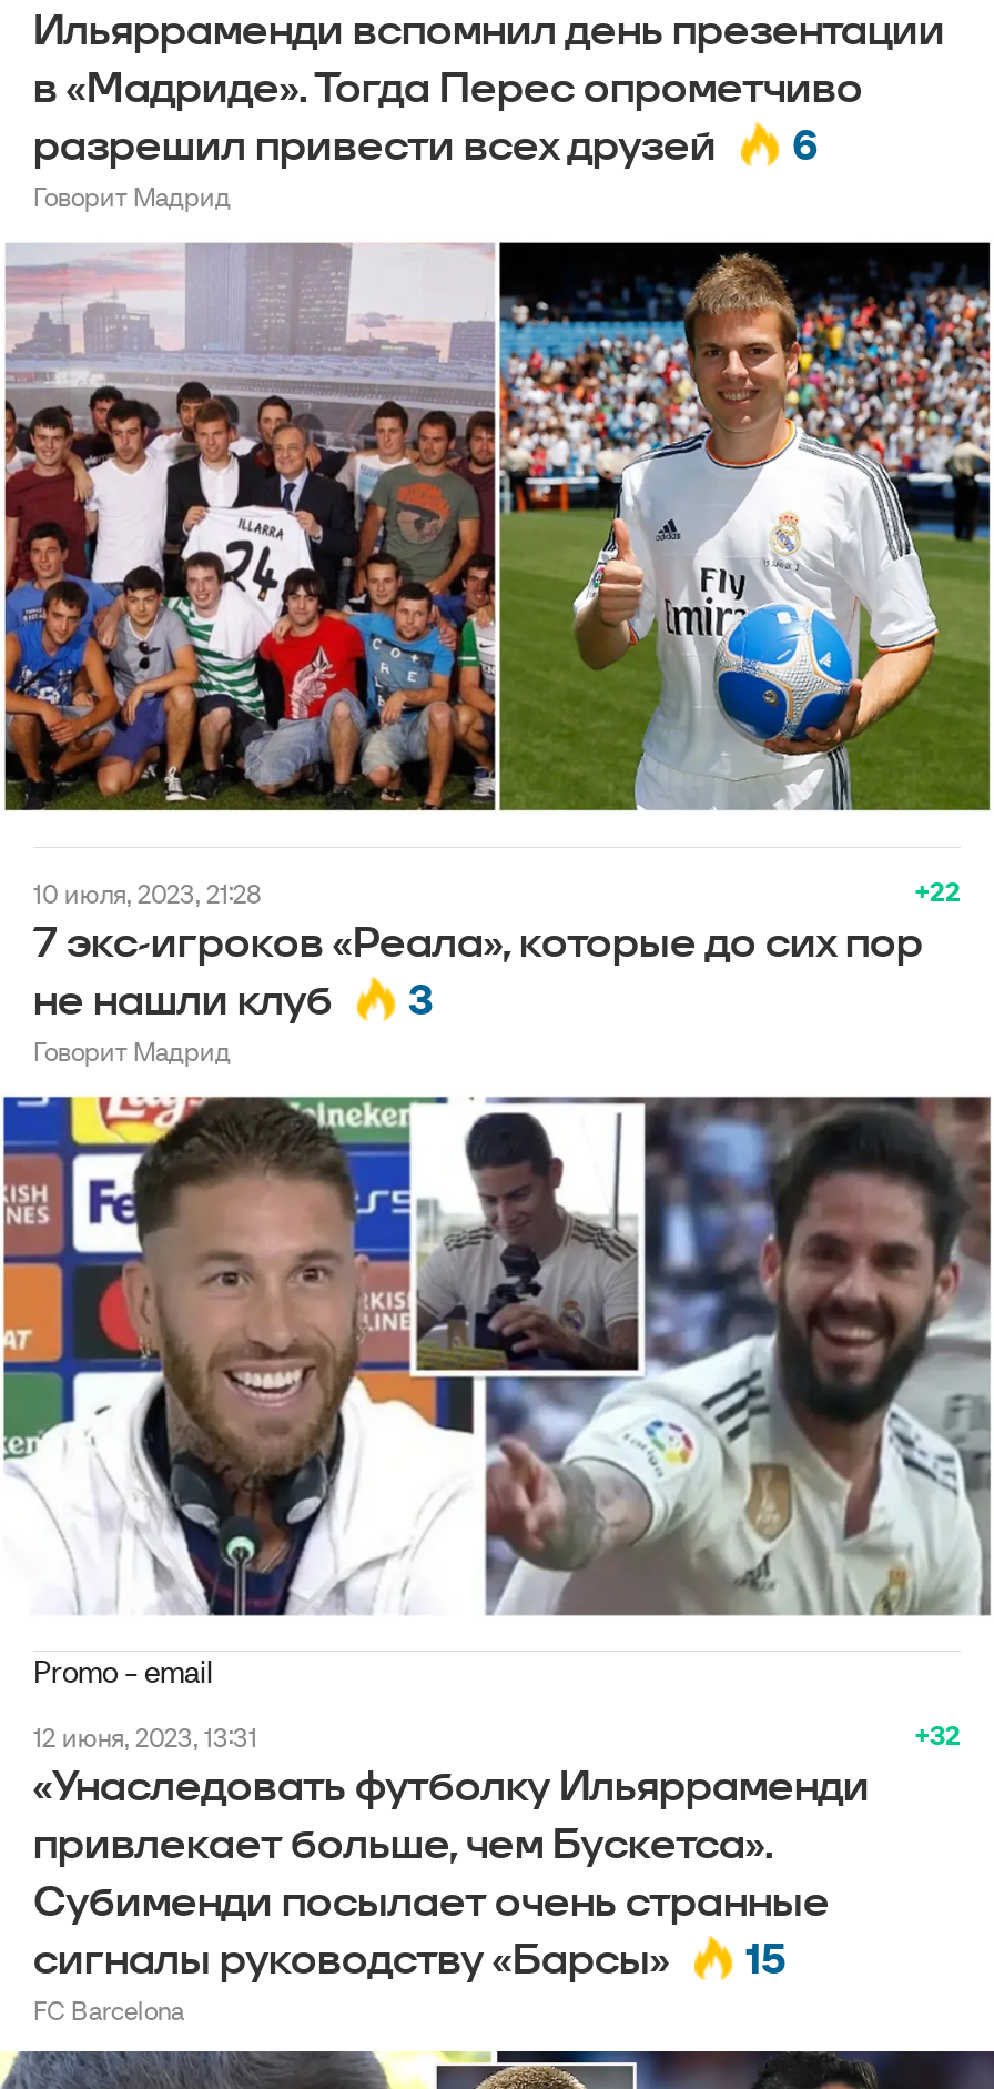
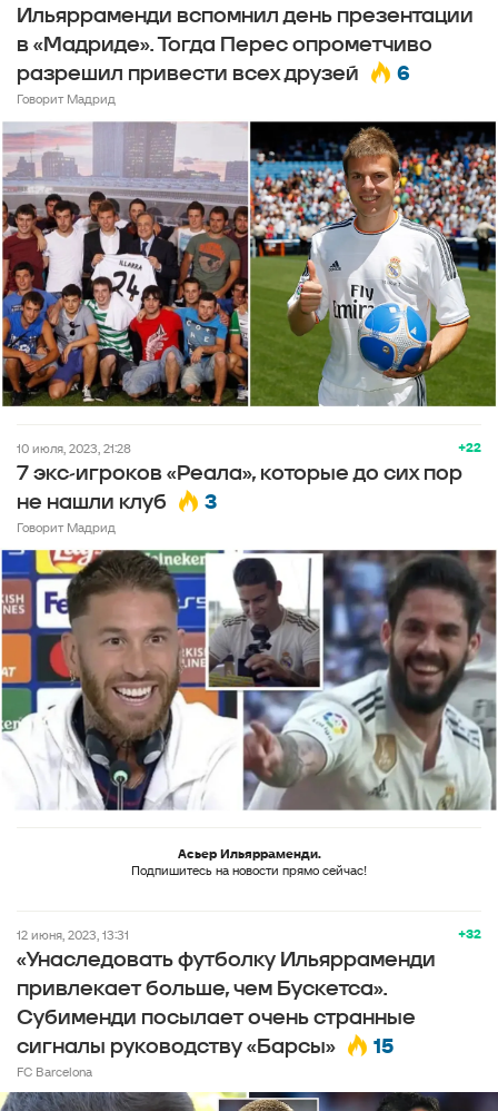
- Promo - email
+ Асьер Ильярраменди.
+ Подпишитесь на новости прямо сейчас!
